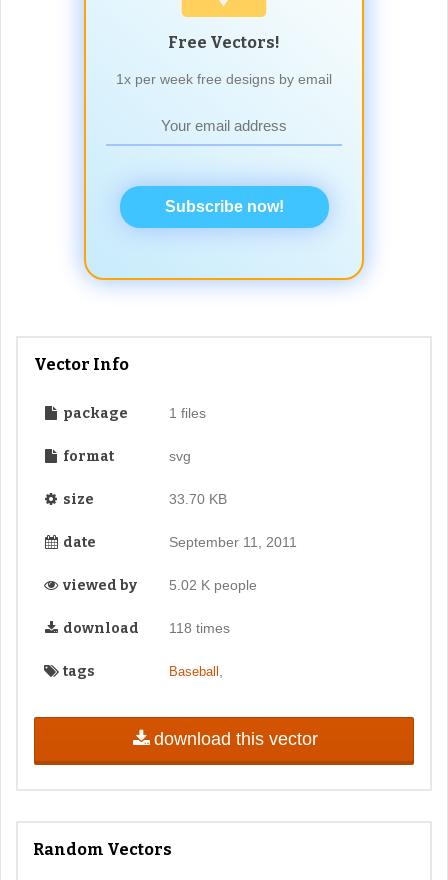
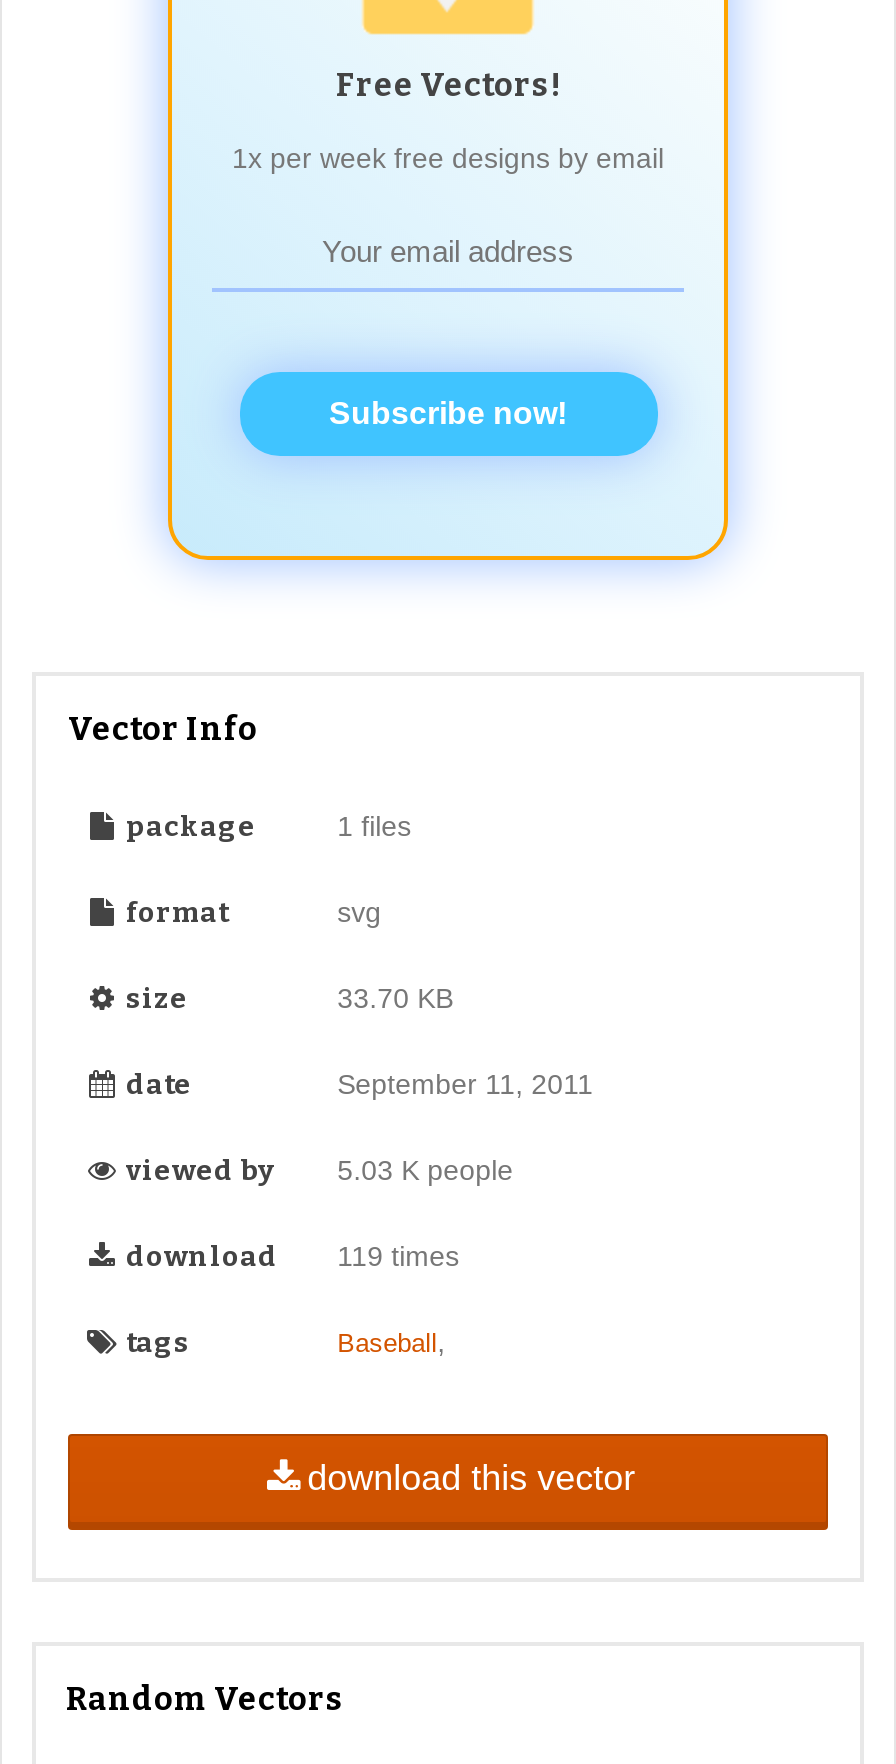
- viewed by 5.02 K people
+ viewed by 5.03 K people

- download 118 times
+ download 119 times
